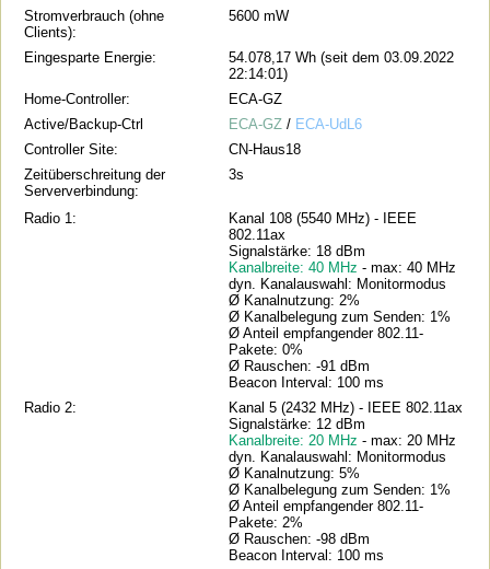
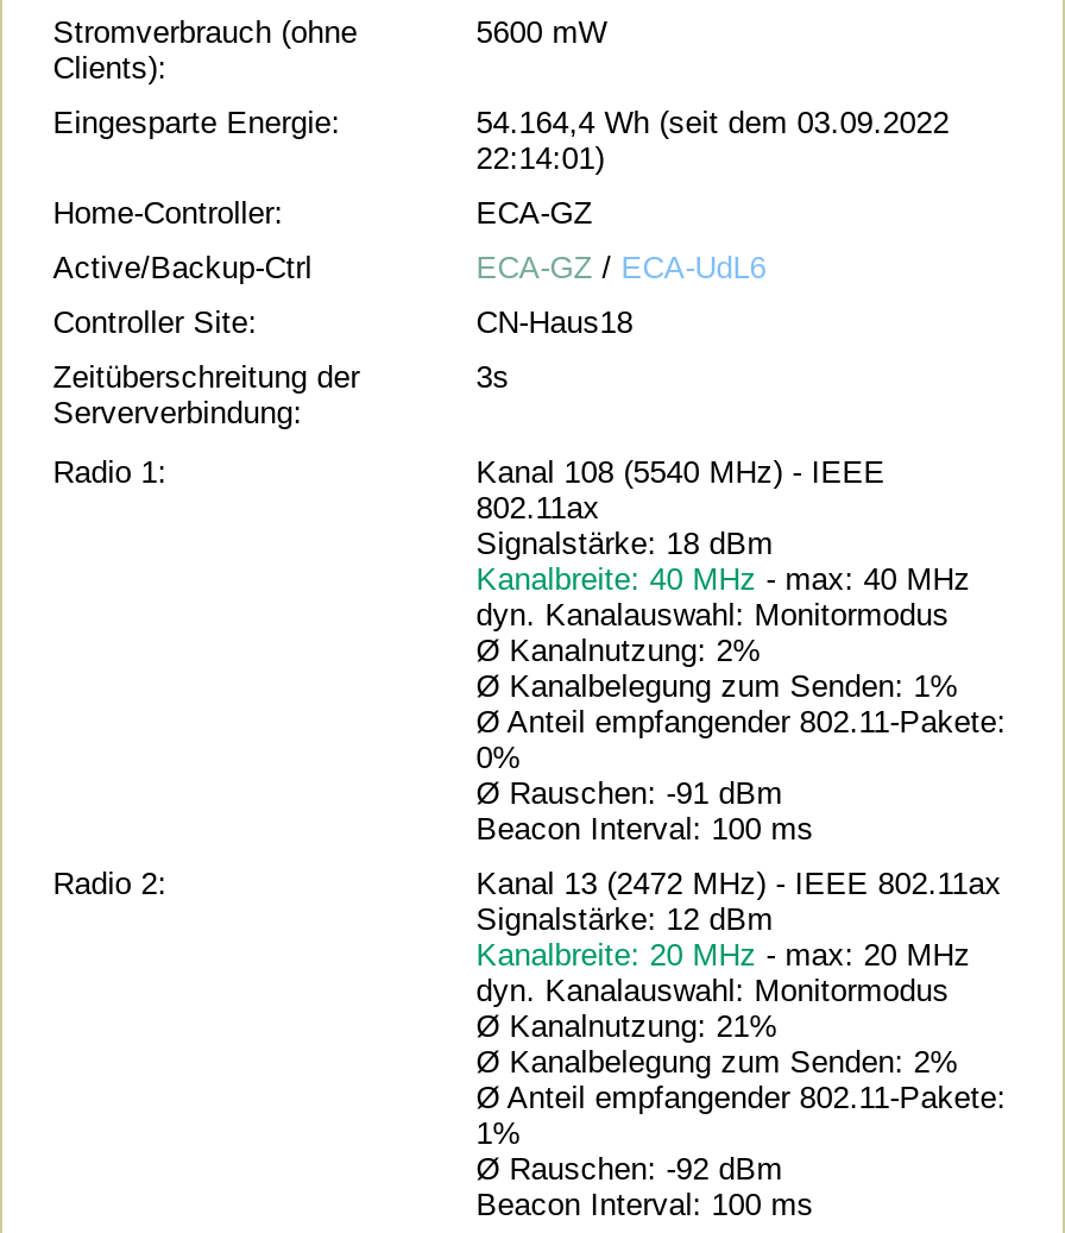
- 54.078,17 Wh (seit dem 03.09.2022
+ 54.164,4 Wh (seit dem 03.09.2022

- Kanal 5 (2432 MHz) - IEEE 802.11ax
+ Kanal 13 (2472 MHz) - IEEE 802.11ax

- Ø Kanalnutzung: 5%
- Ø Kanalbelegung zum Senden: 1%
- Ø Anteil empfangender 802.11-
- Pakete: 2%
- Ø Rauschen: -98 dBm
+ Ø Kanalnutzung: 21%
+ Ø Kanalbelegung zum Senden: 2%
+ Ø Anteil empfangender 802.11-Pakete:
+ 1%
+ Ø Rauschen: -92 dBm
